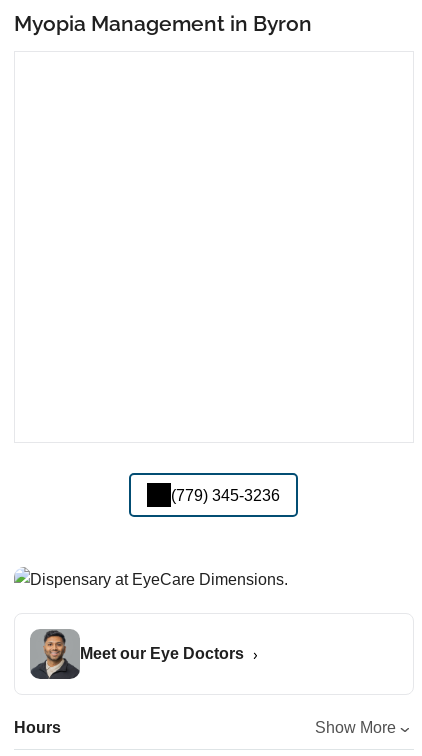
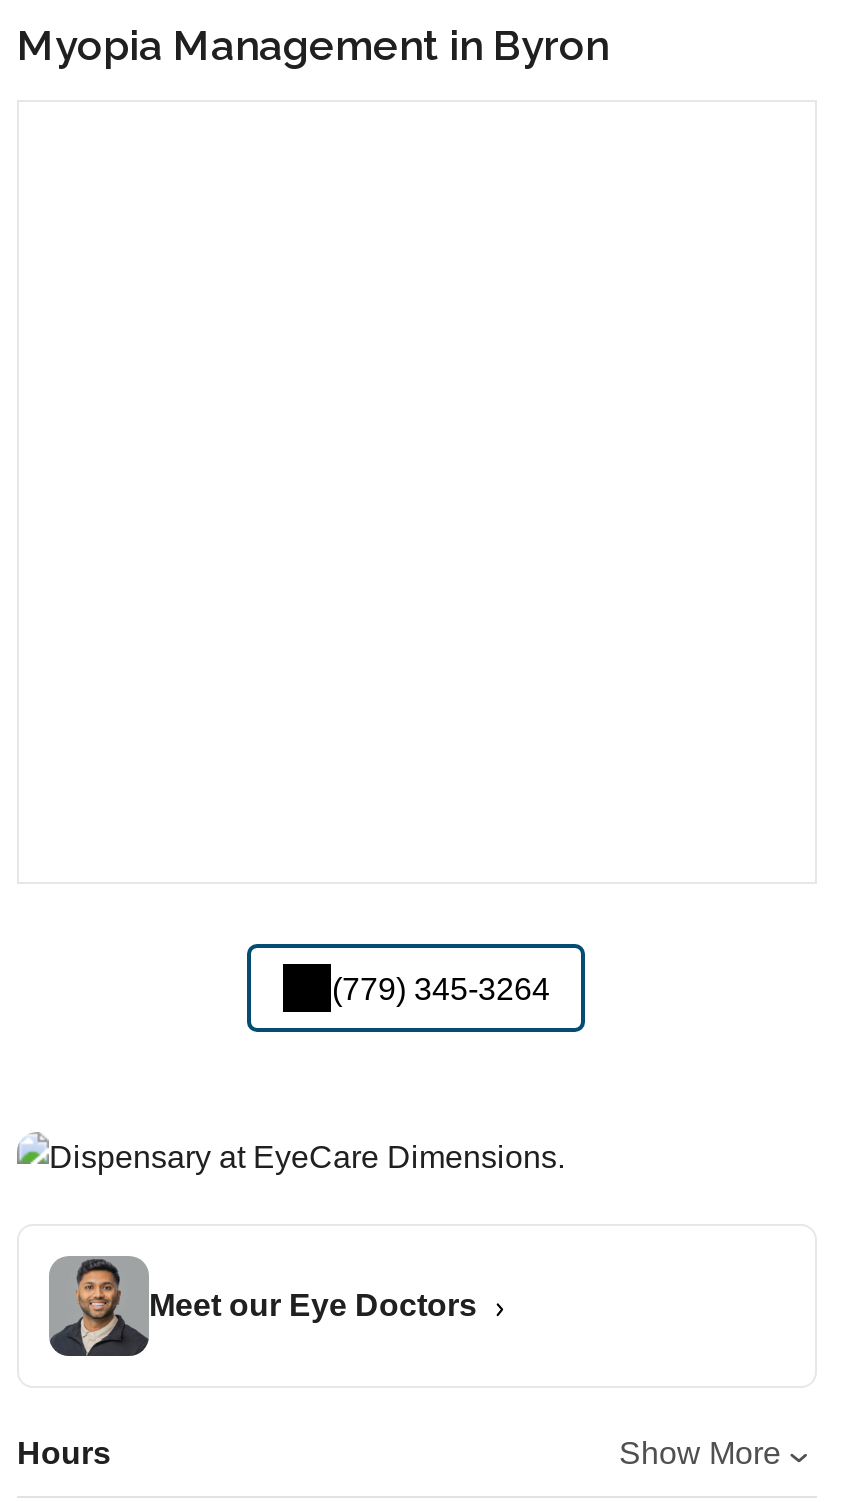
- (779) 345-3236
+ (779) 345-3264
